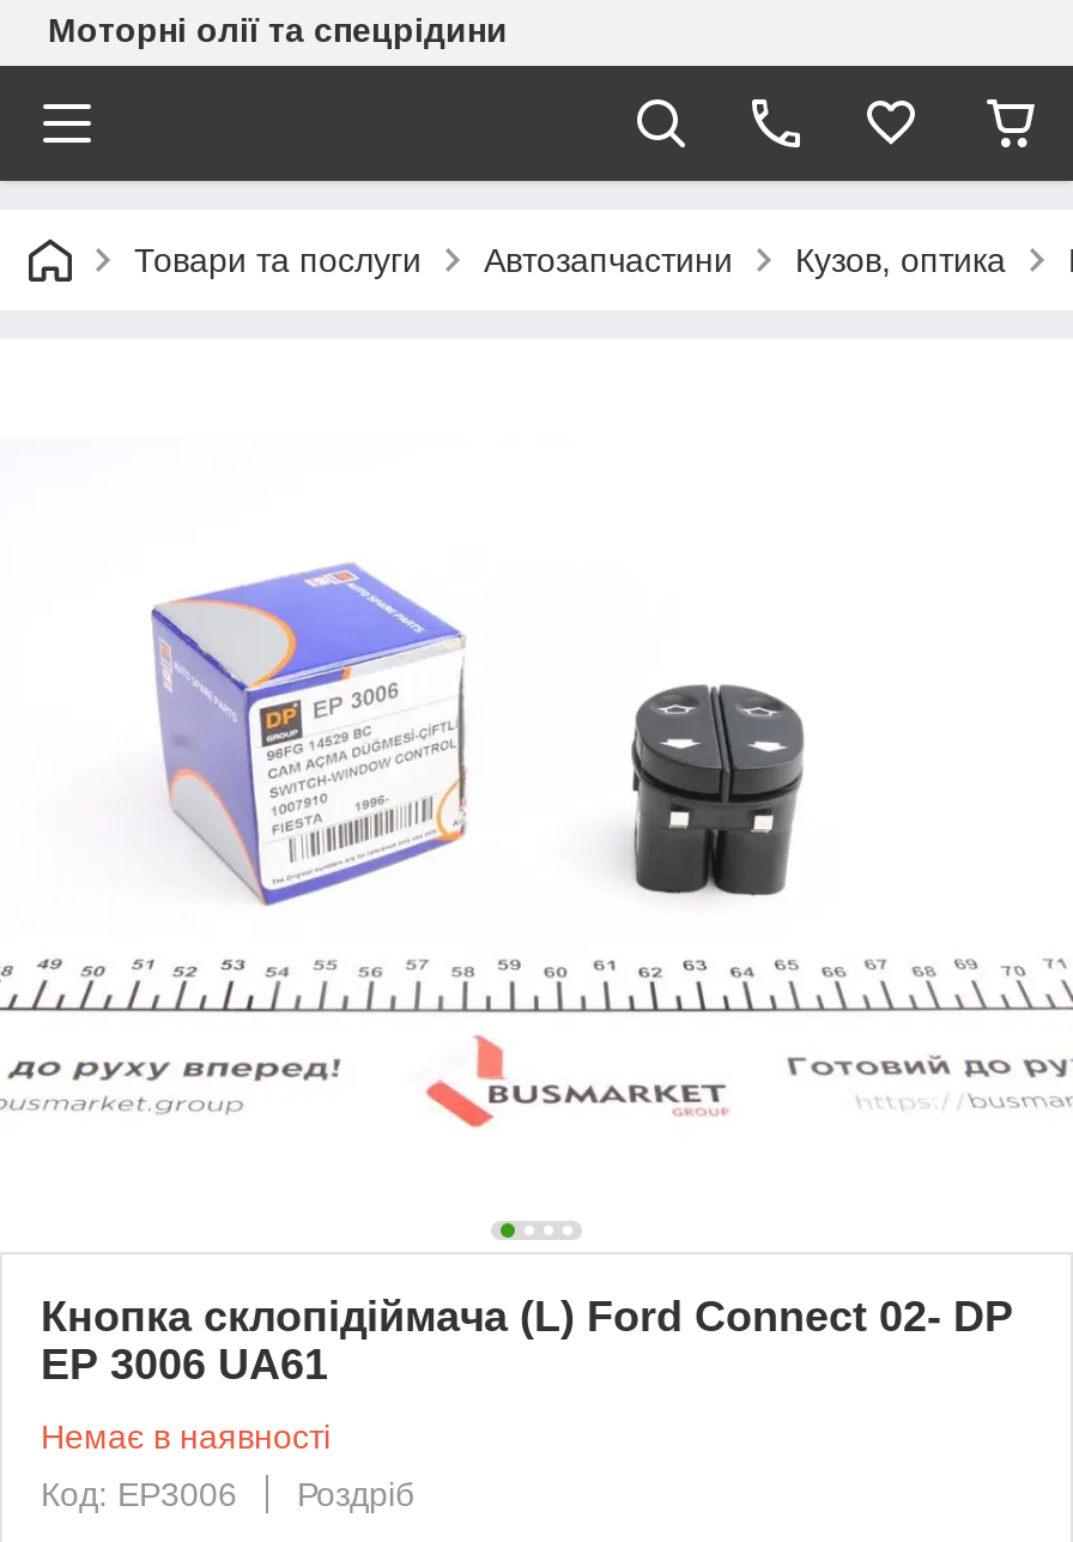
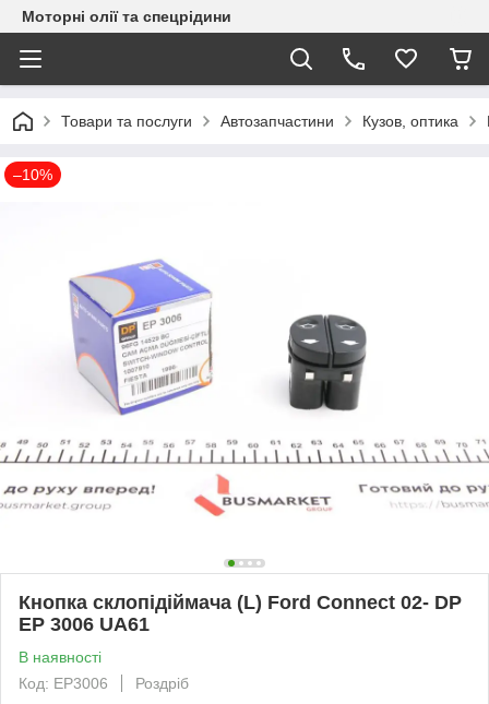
+ –10%

- Немає в наявності
+ В наявності
